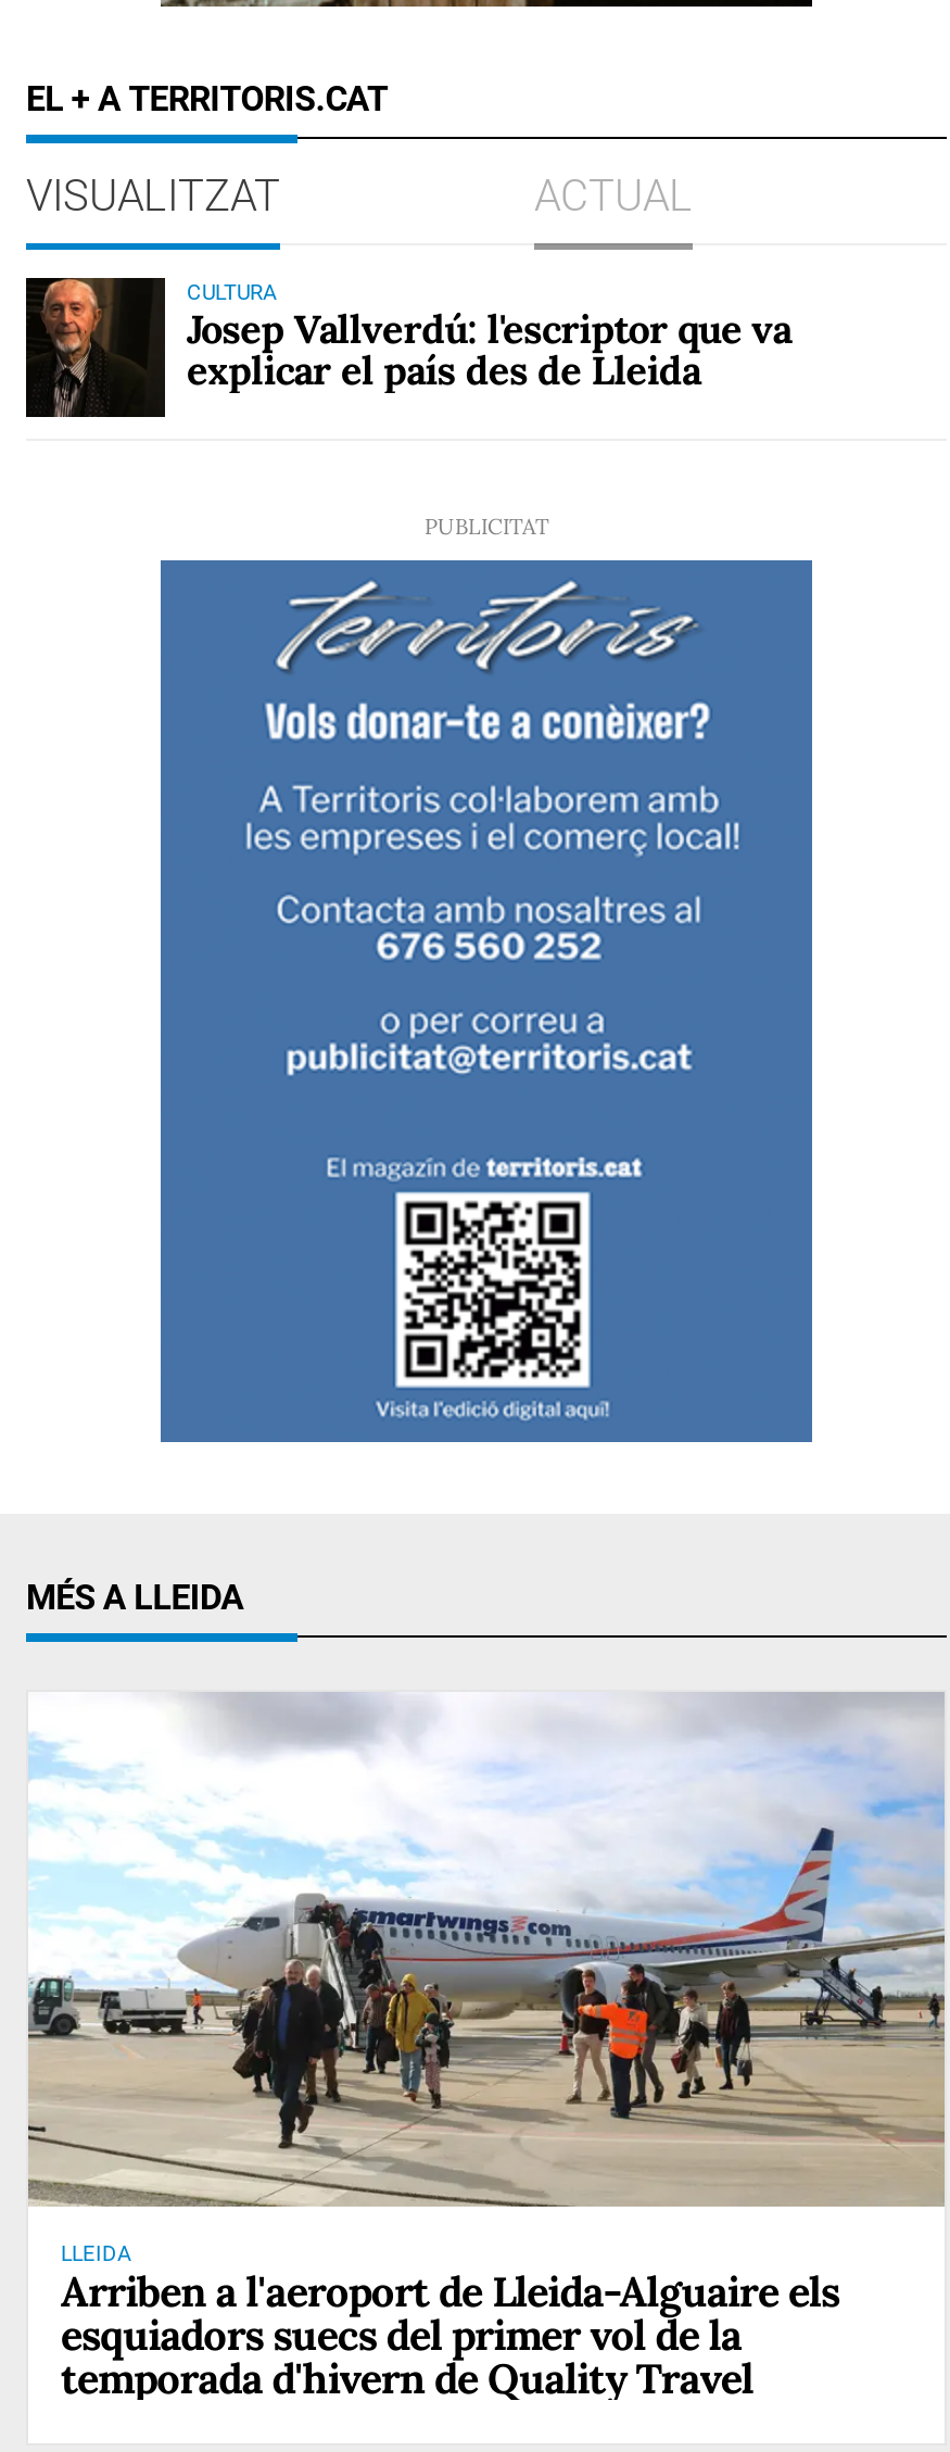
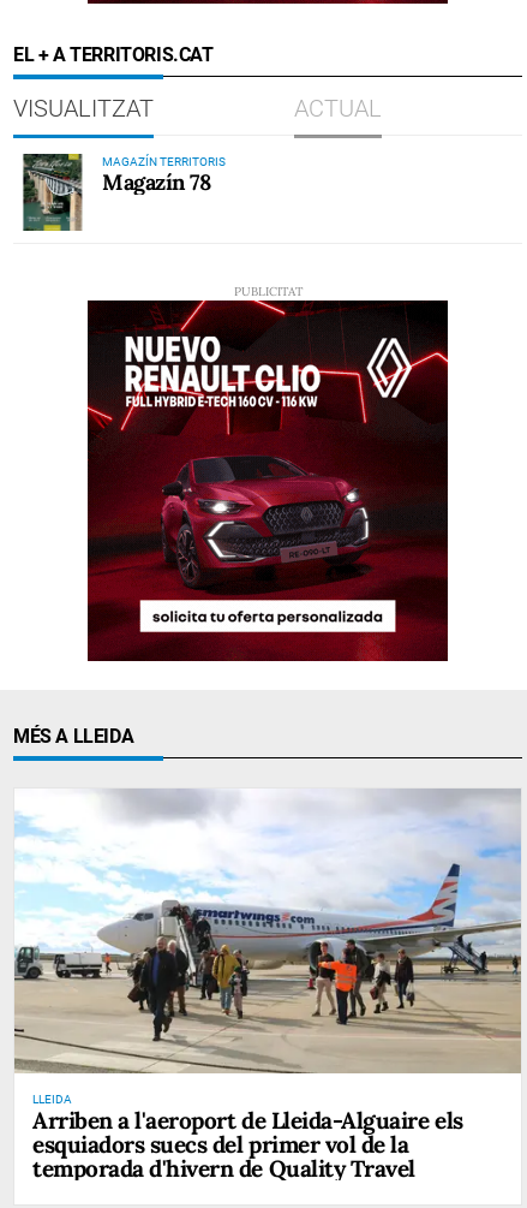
- [image]
- CULTURA
- Josep Vallverdú: l'escriptor que va
- explicar el país des de Lleida
+ [image]
+ MAGAZÍN TERRITORIS
+ Magazín 78

- [image]
+ [image]
